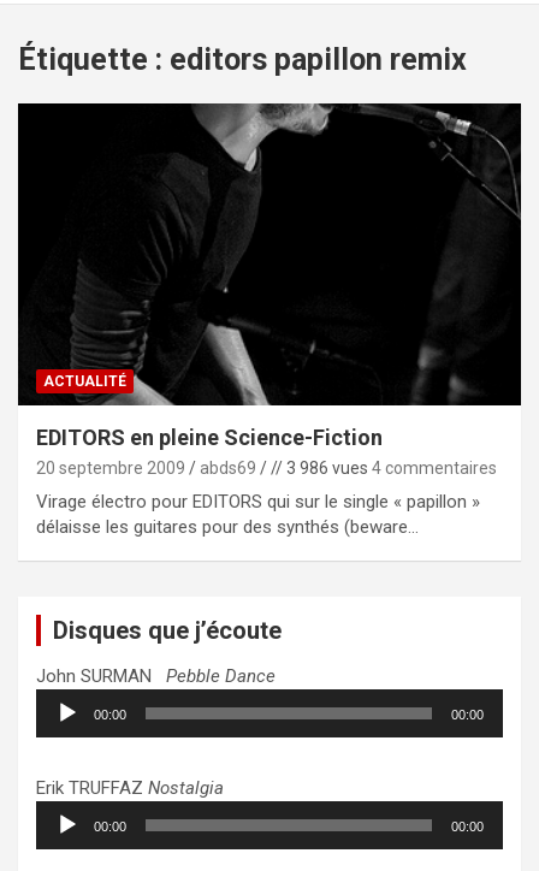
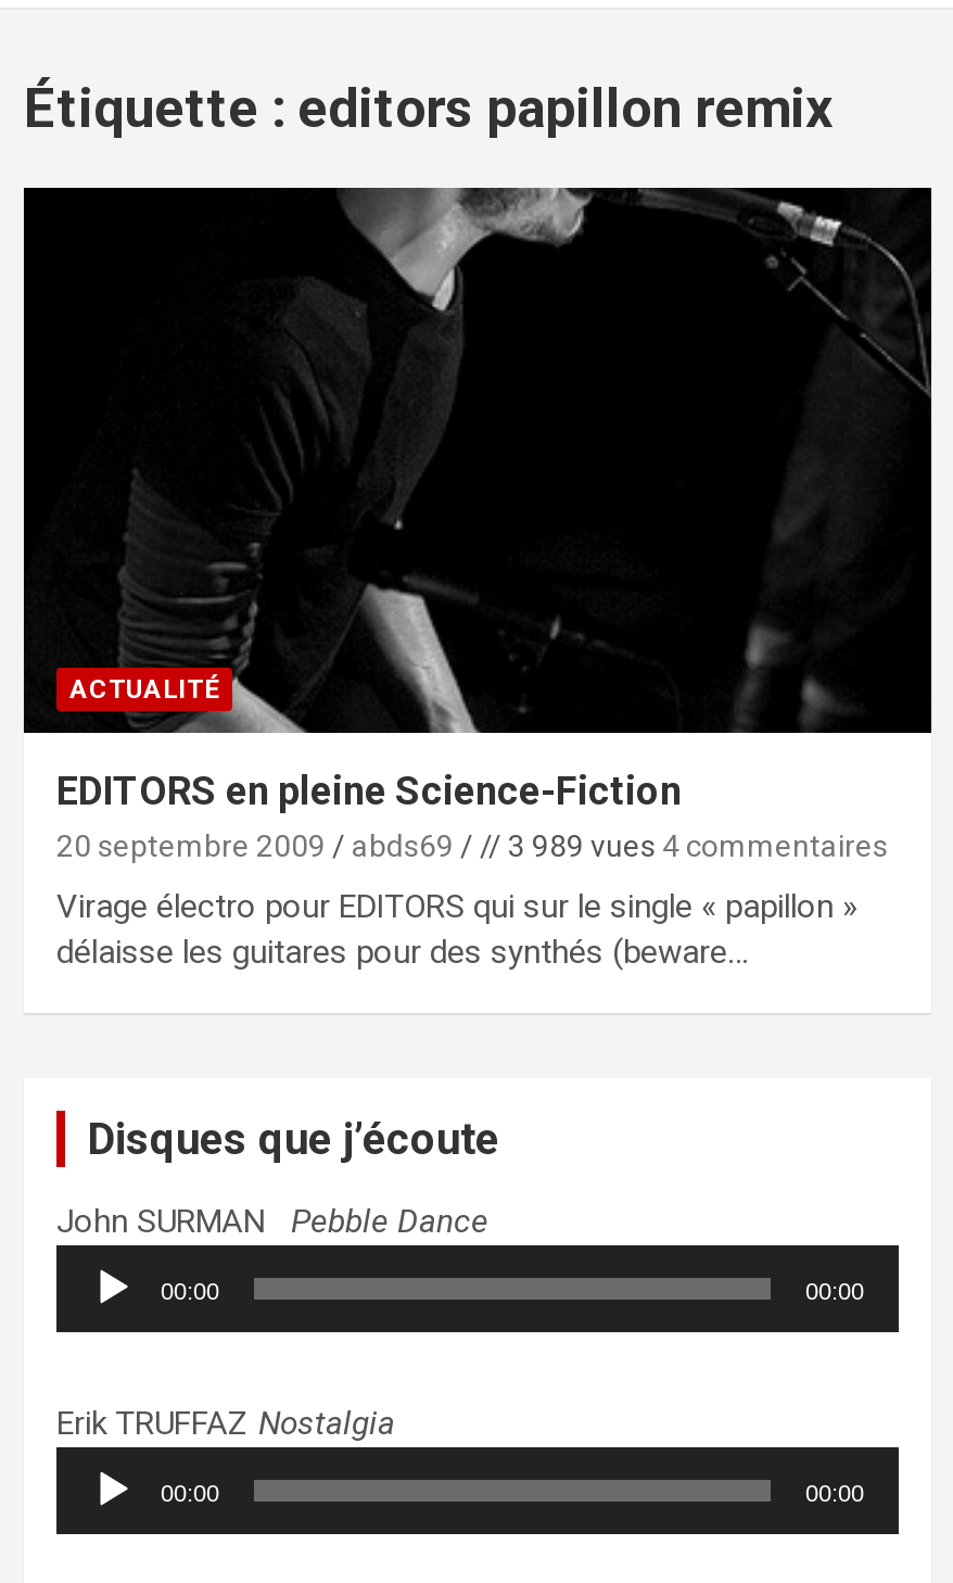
- abds69 // 3 986 vues 4 commentaires
+ abds69 // 3 989 vues 4 commentaires
